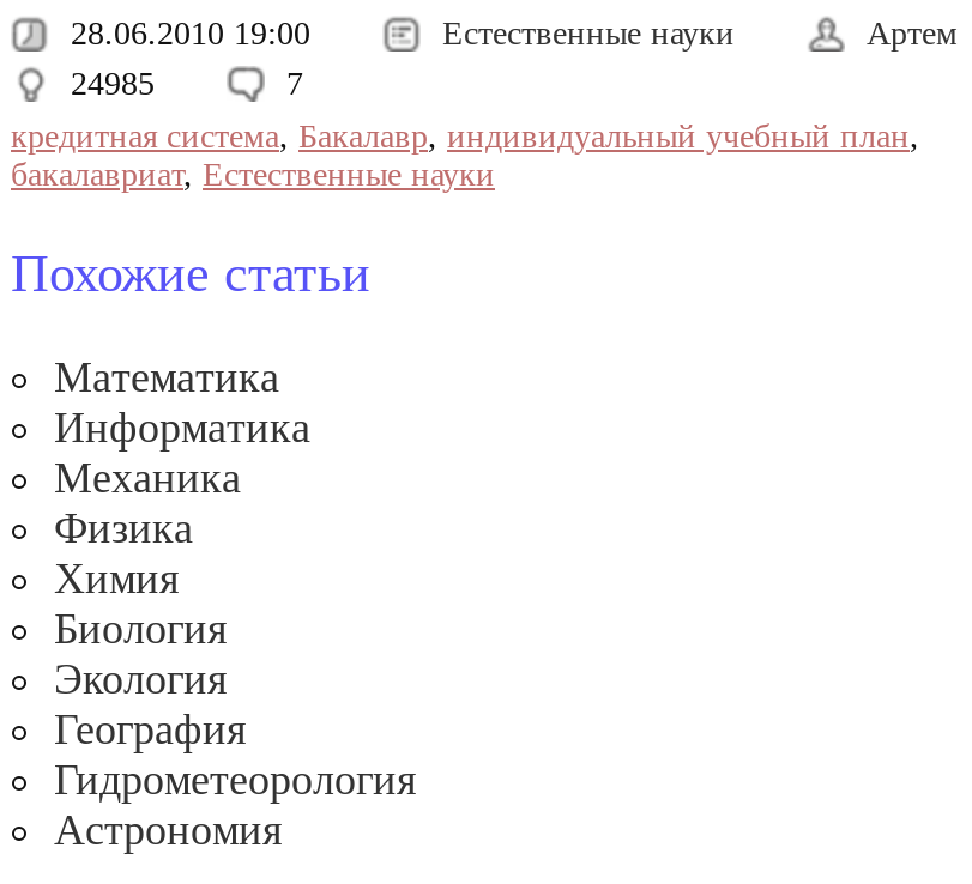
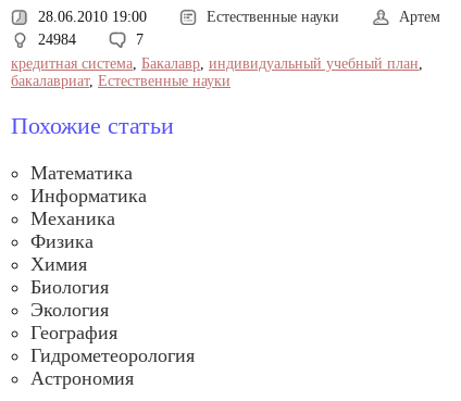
- 24985
+ 24984
